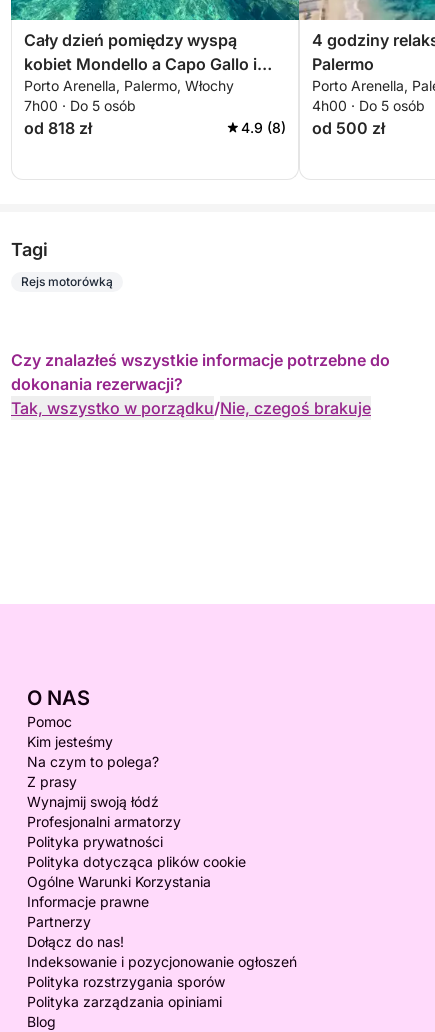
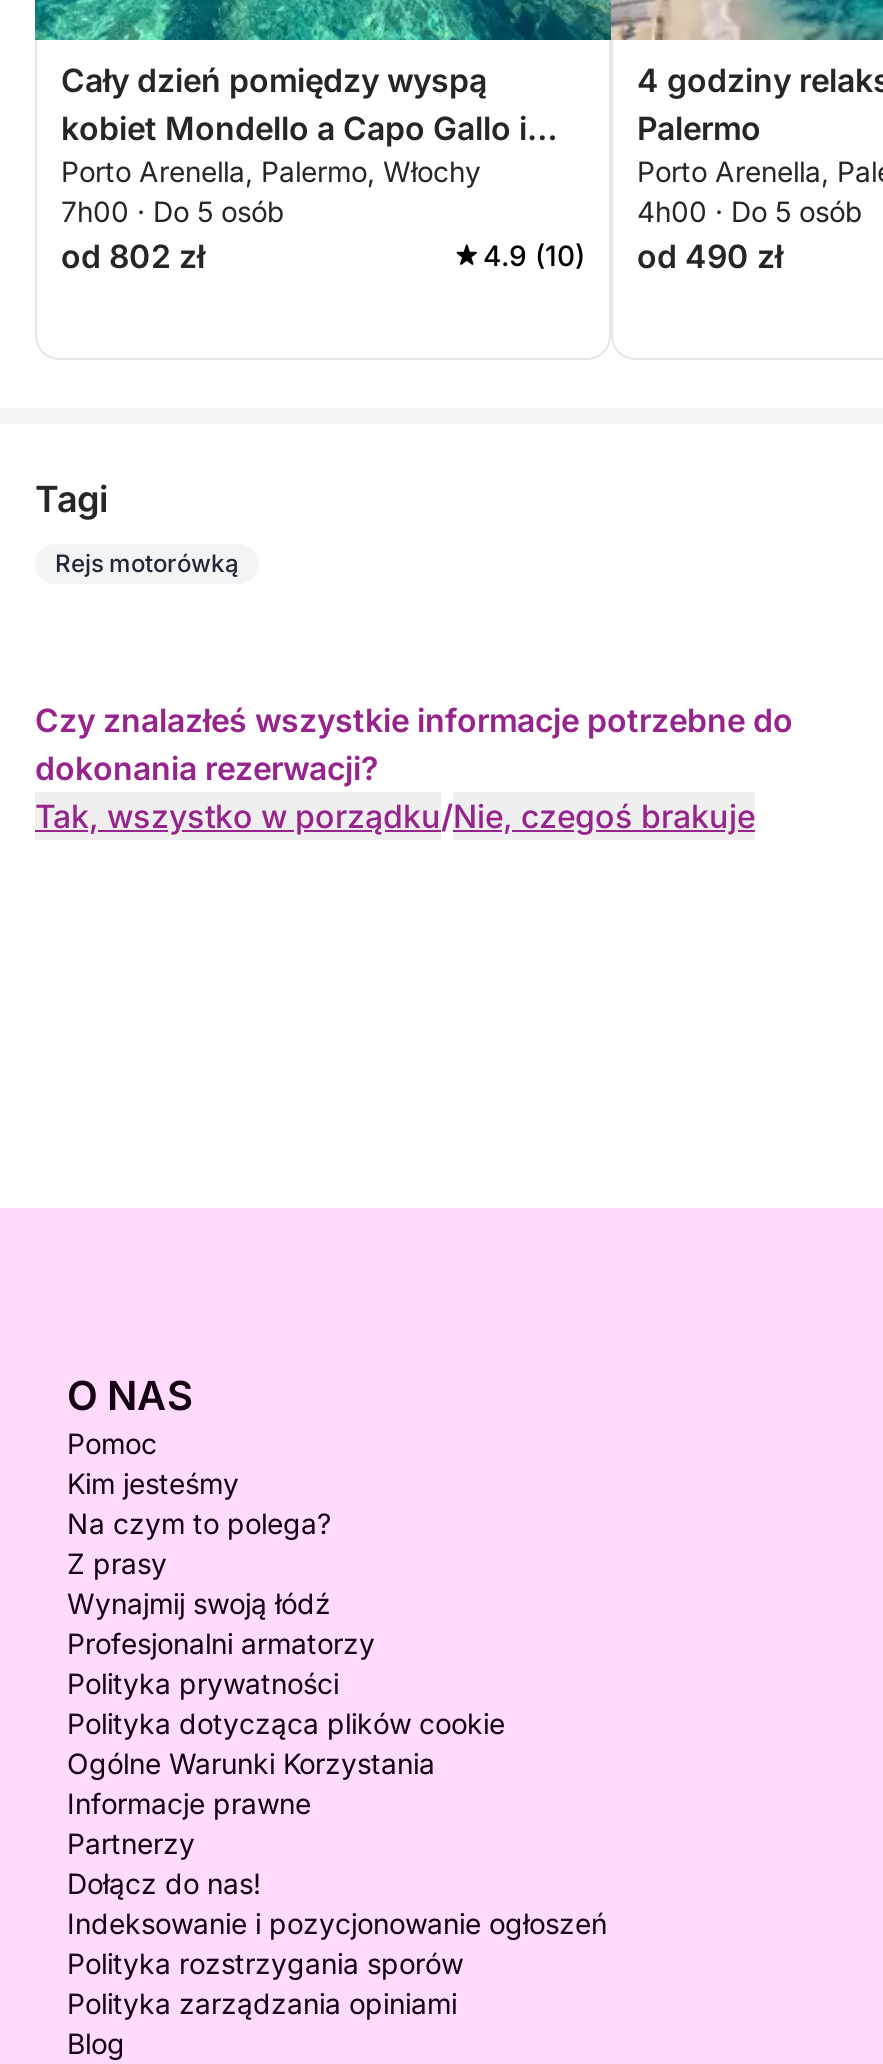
- od 818 zł
+ od 802 zł

- 4.9 (8)
+ 4.9 (10)

- od 500 zł
+ od 490 zł
